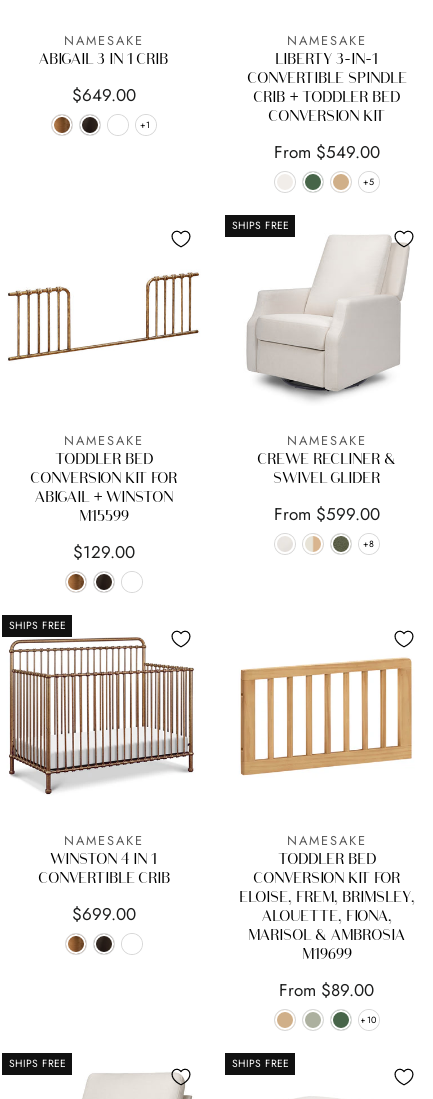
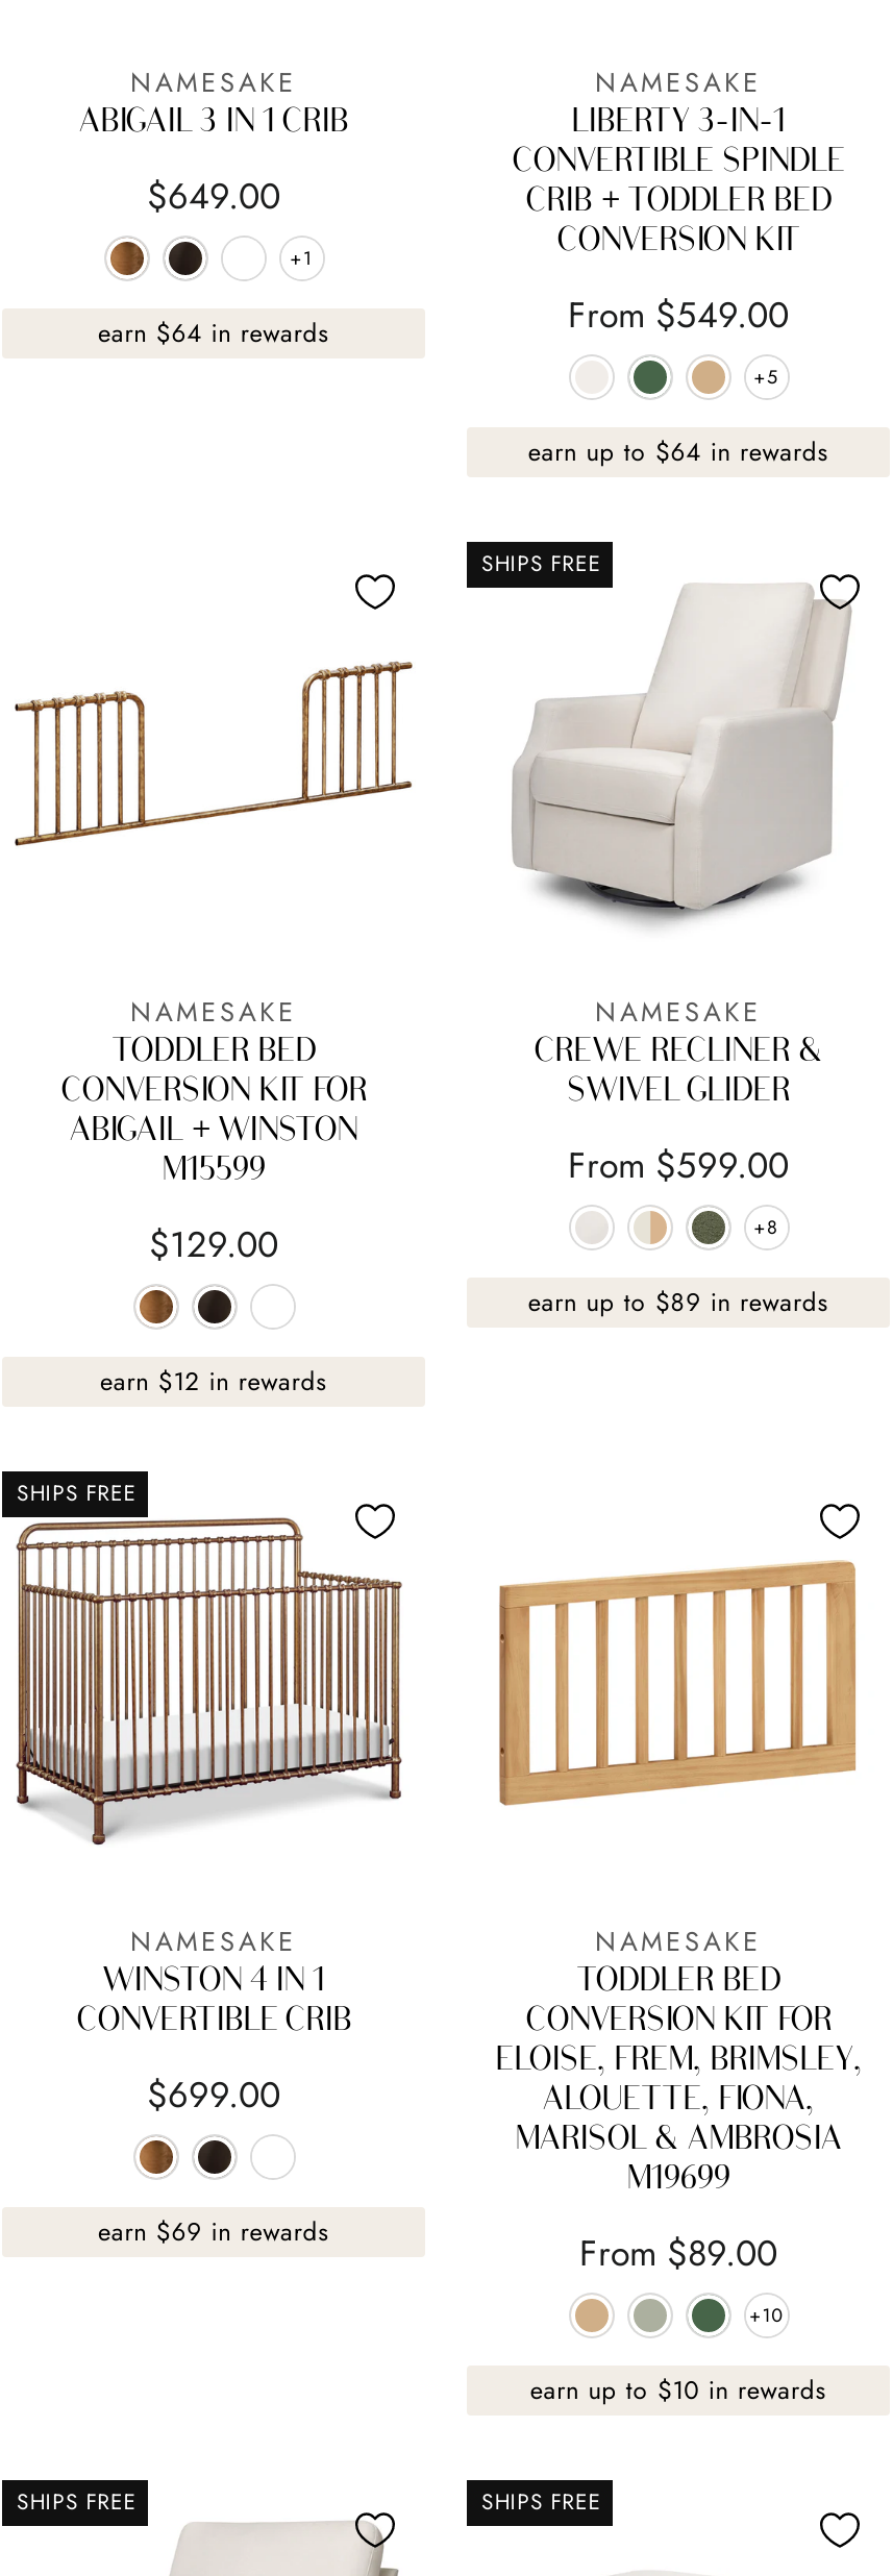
+ earn $64 in rewards

+ earn up to $64 in rewards

+ earn $12 in rewards

+ earn up to $89 in rewards

+ earn $69 in rewards

+ earn up to $10 in rewards
